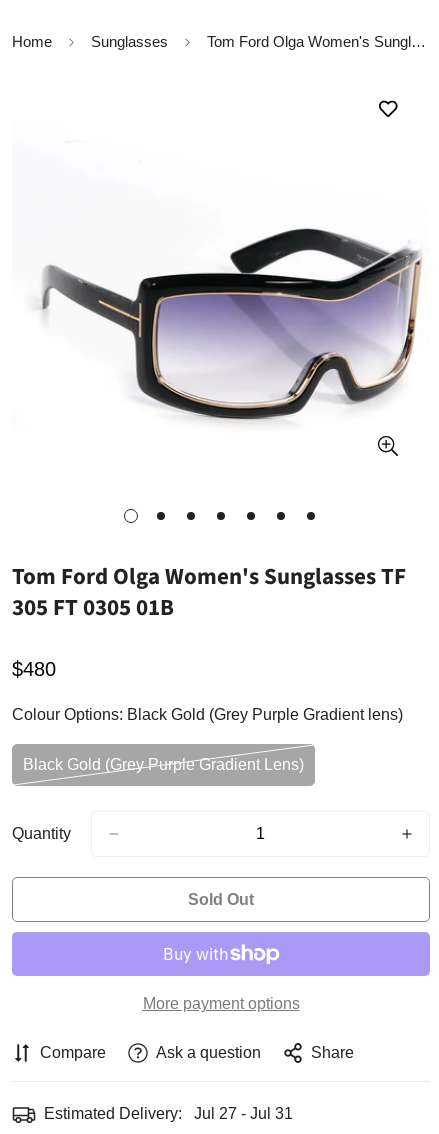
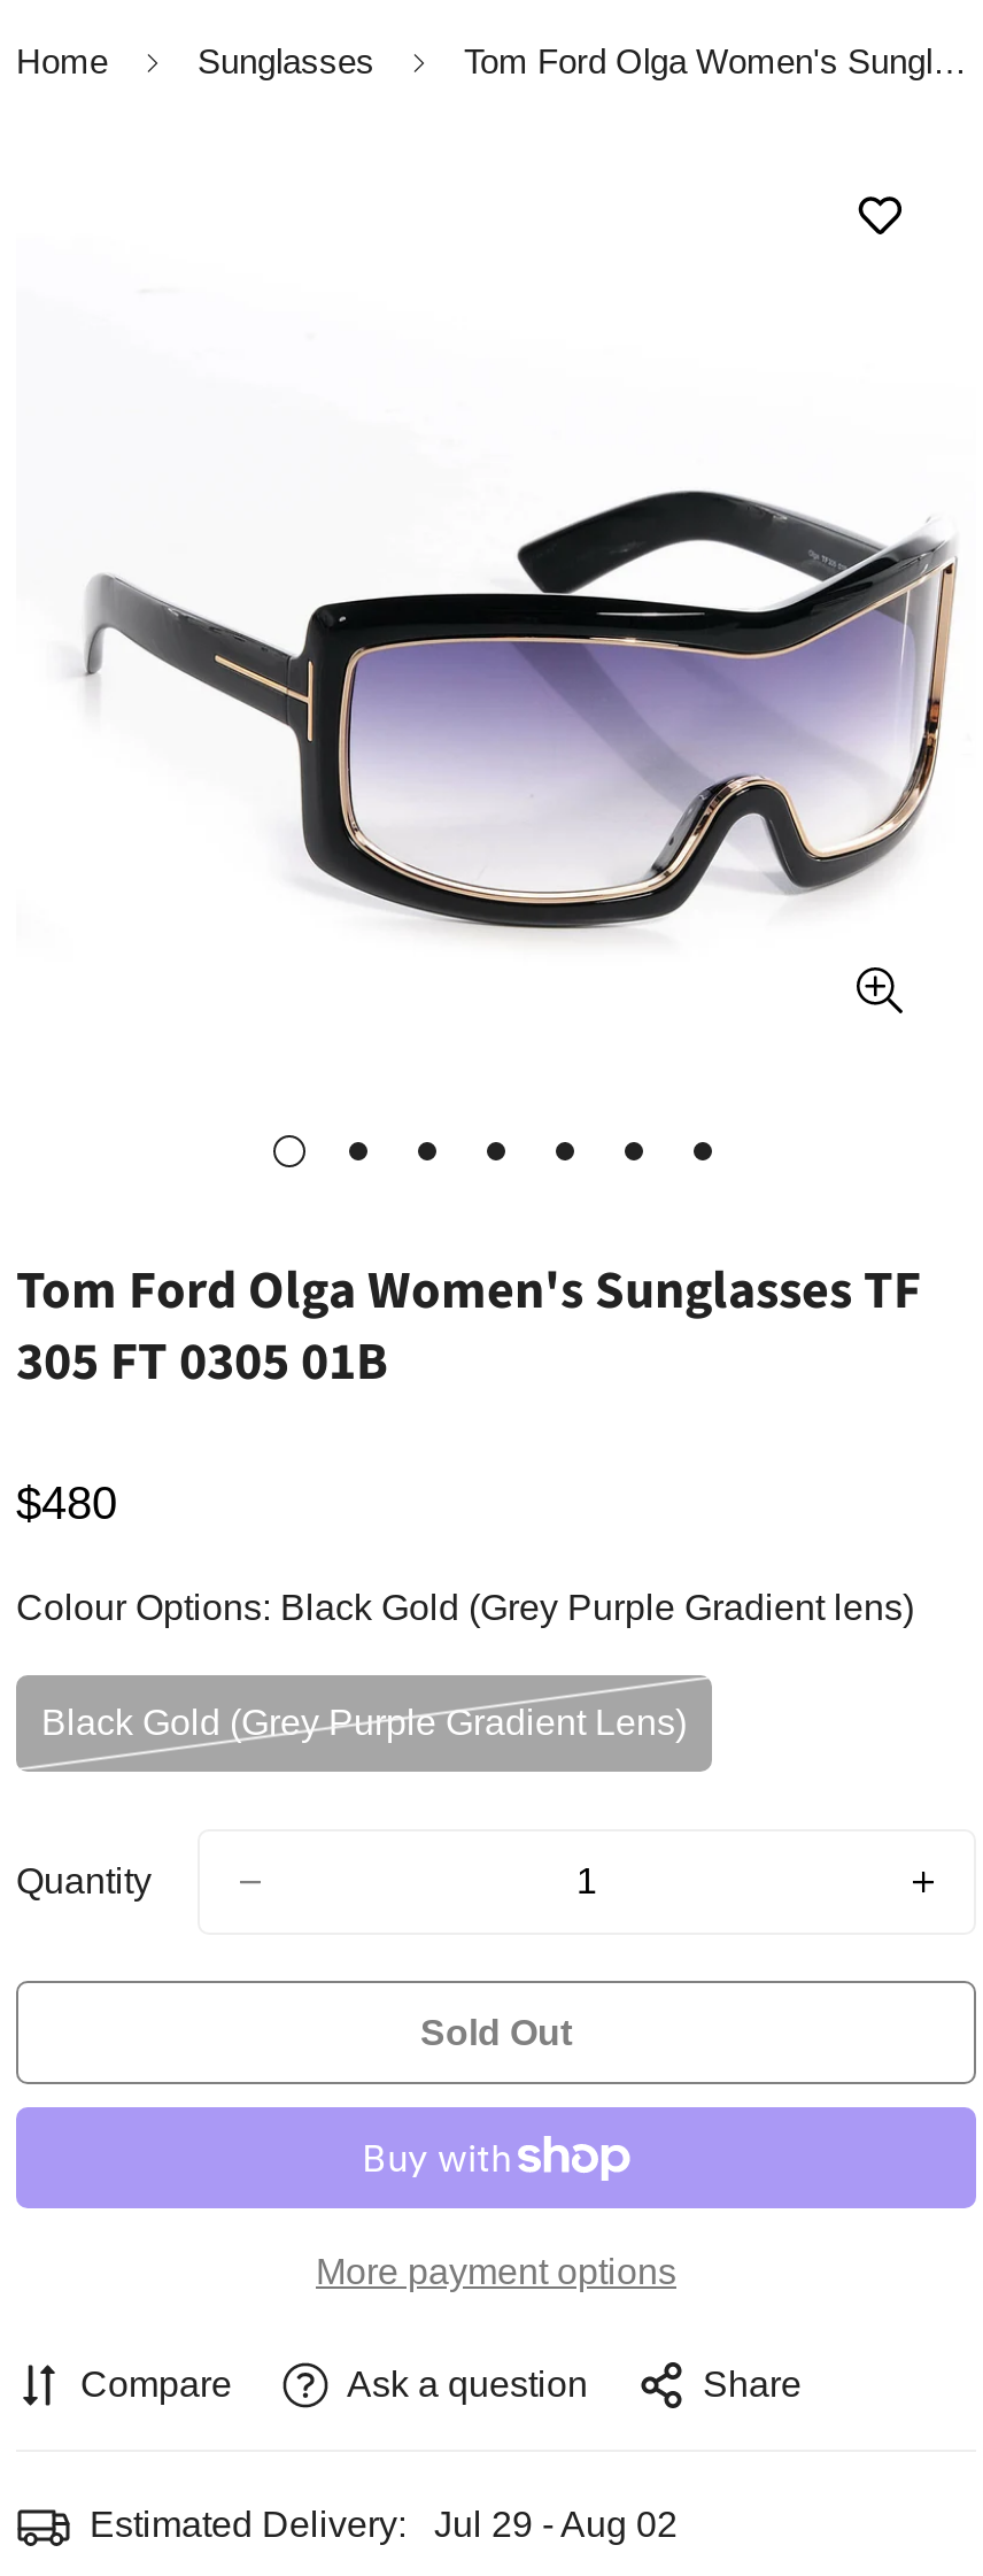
- Estimated Delivery: Jul 27 - Jul 31
+ Estimated Delivery: Jul 29 - Aug 02
